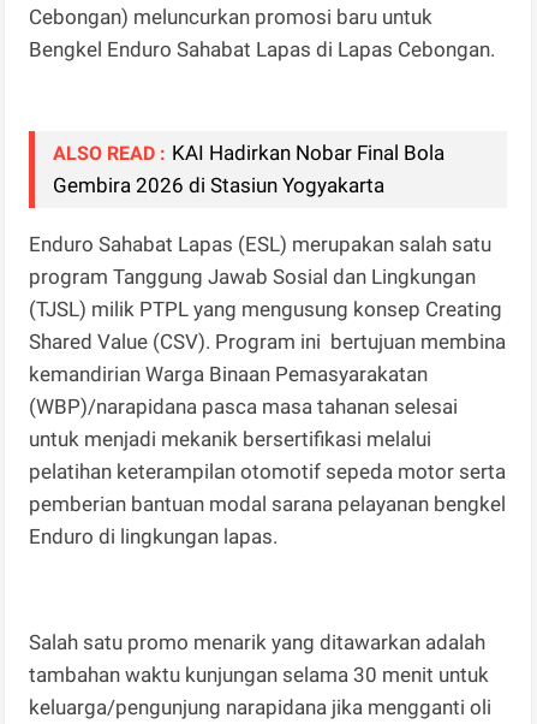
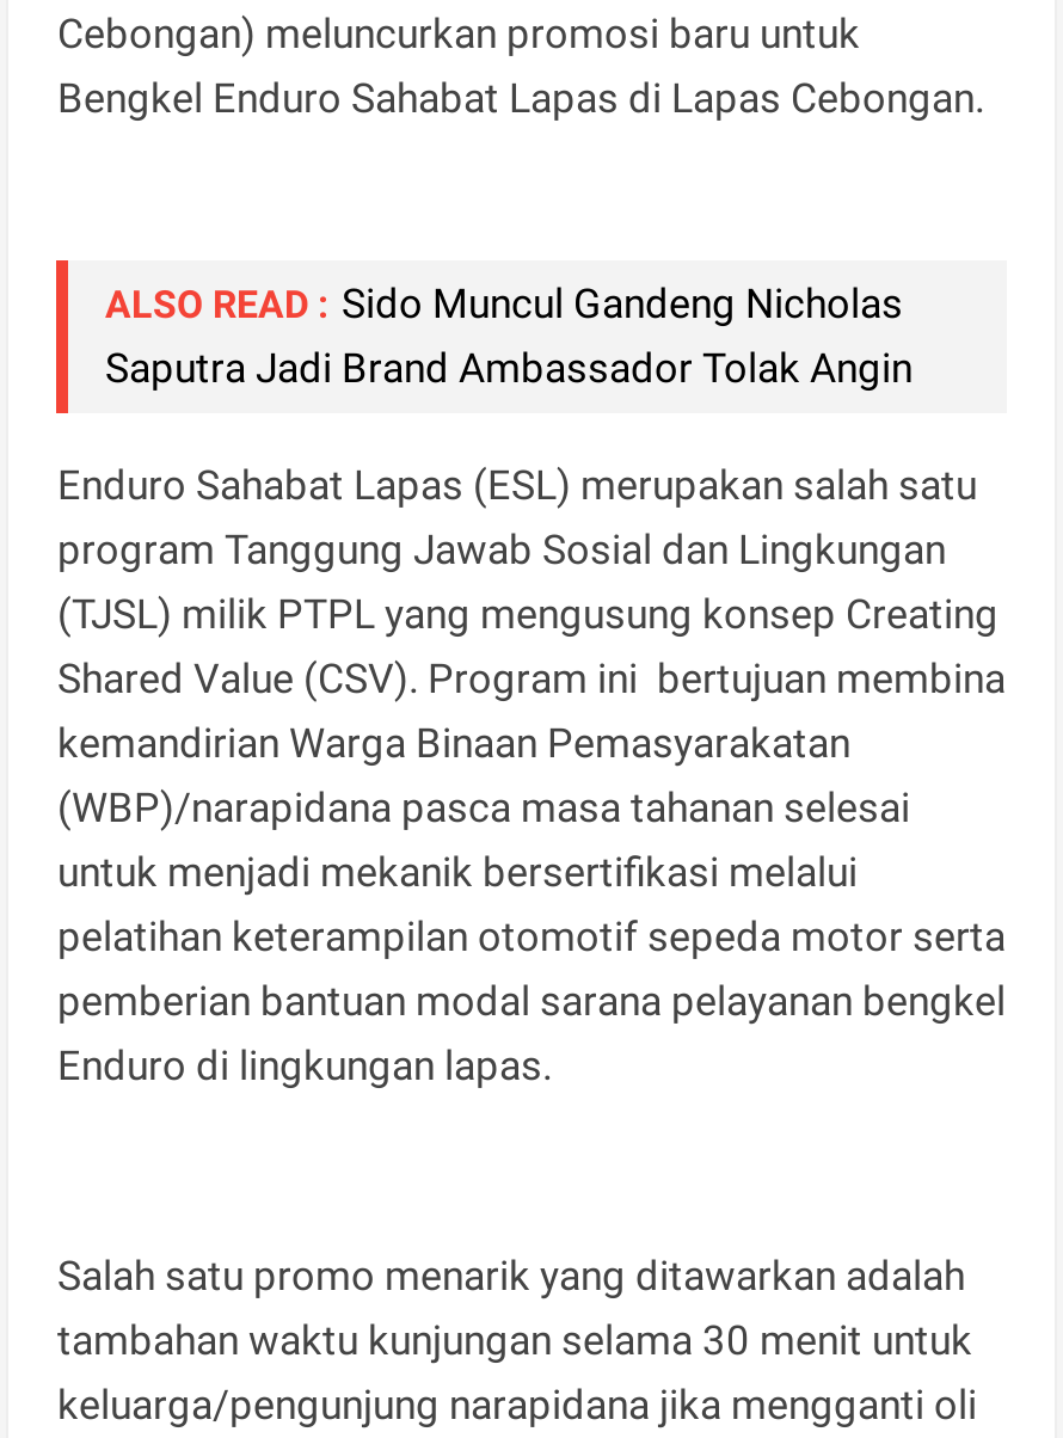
- ALSO READ : KAI Hadirkan Nobar Final Bola
- Gembira 2026 di Stasiun Yogyakarta
+ ALSO READ : Sido Muncul Gandeng Nicholas
+ Saputra Jadi Brand Ambassador Tolak Angin
